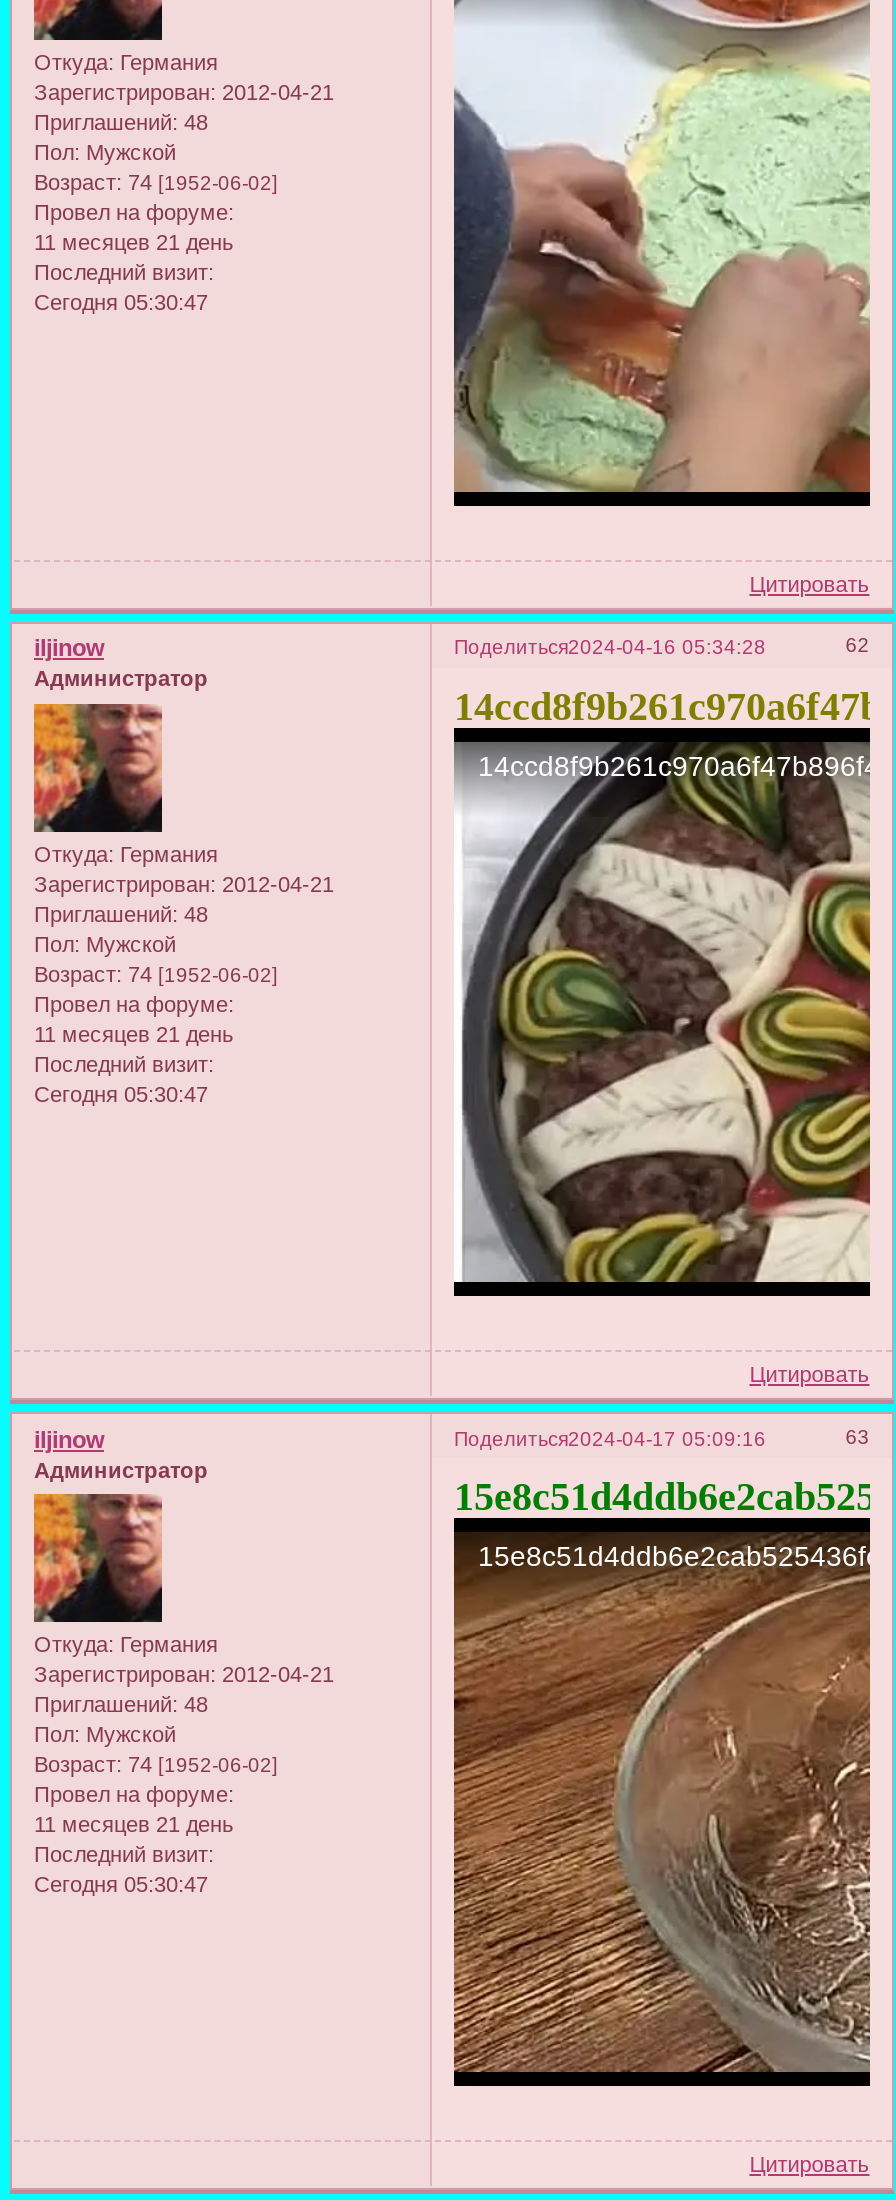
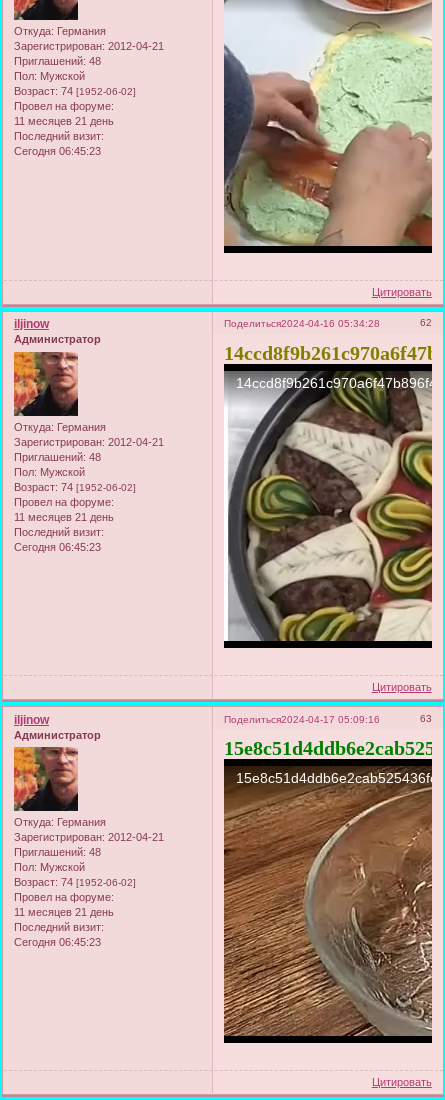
- Сегодня 05:30:47
+ Сегодня 06:45:23

- Сегодня 05:30:47
+ Сегодня 06:45:23

- Сегодня 05:30:47
+ Сегодня 06:45:23
